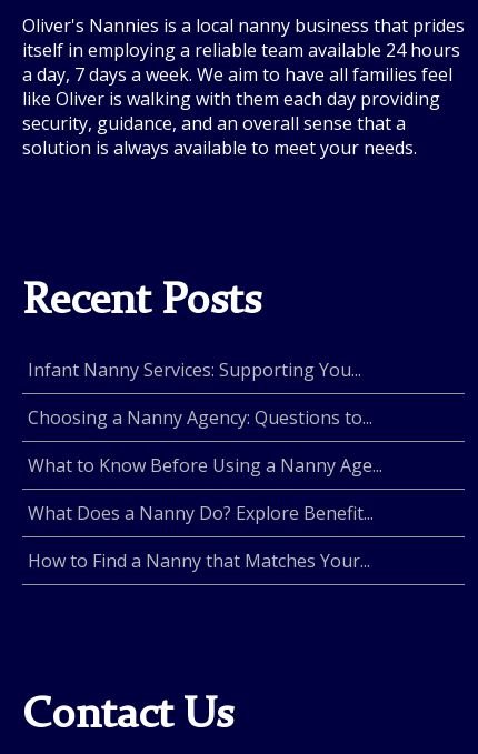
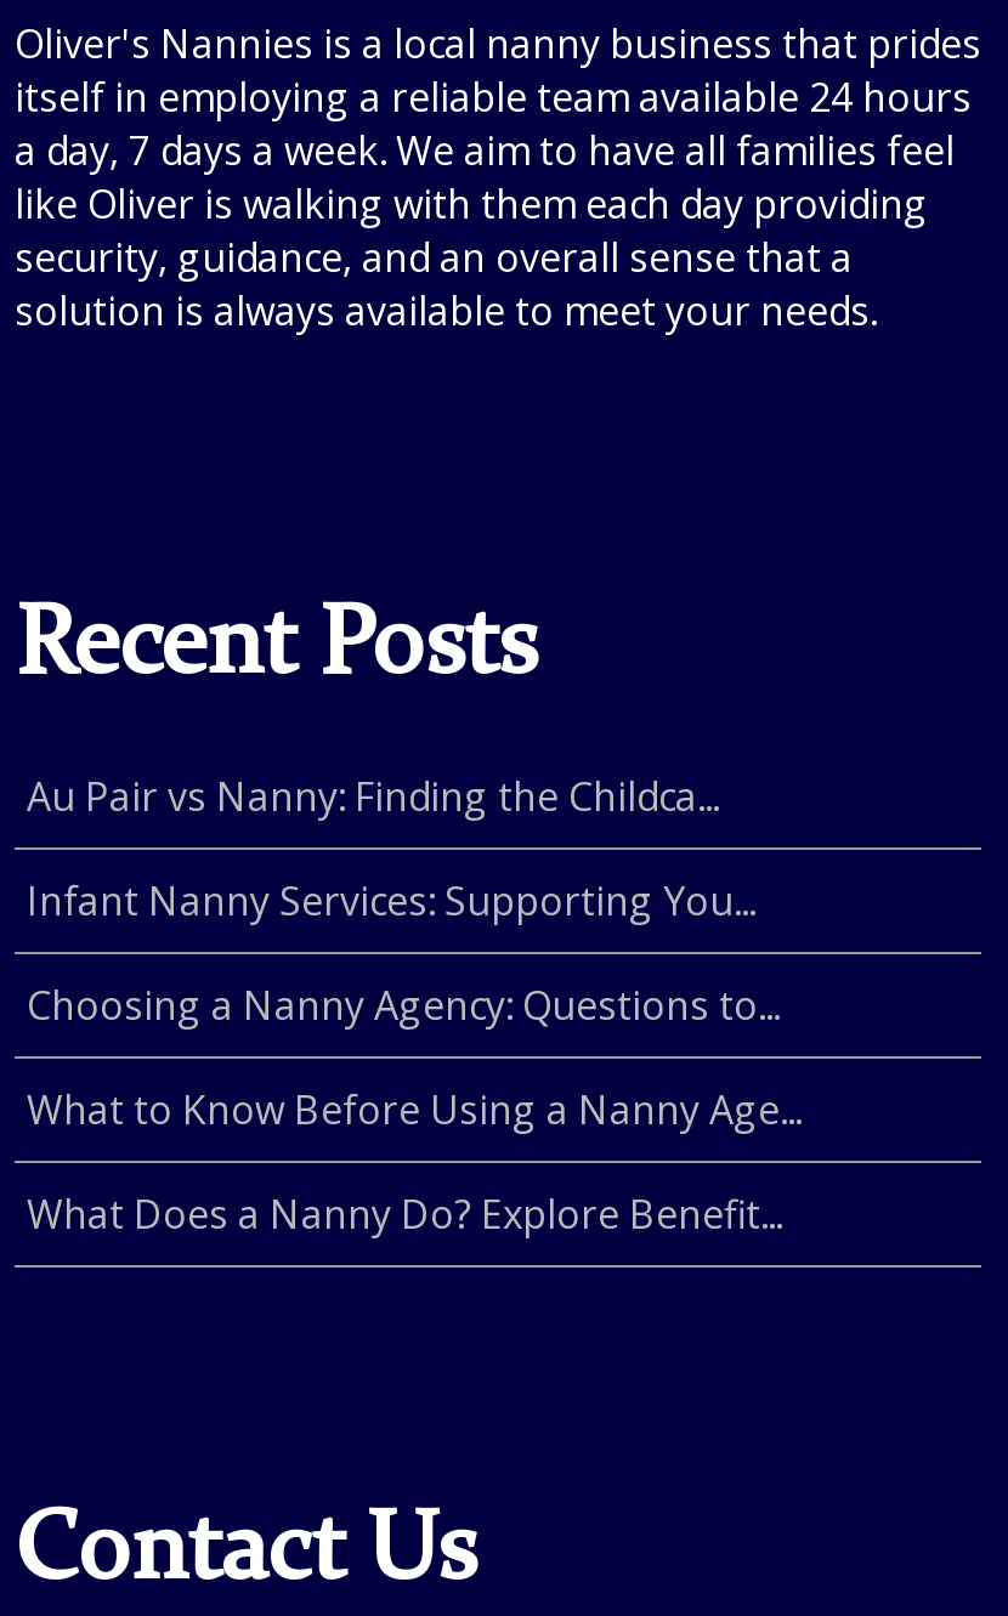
+ Au Pair vs Nanny: Finding the Childca...

moved down: Infant Nanny Services: Supporting You... | Choosing a Nanny Agency: Questions to... | What to Know Before Using a Nanny Age... | What Does a Nanny Do? Explore Benefit...

- How to Find a Nanny that Matches Your...
